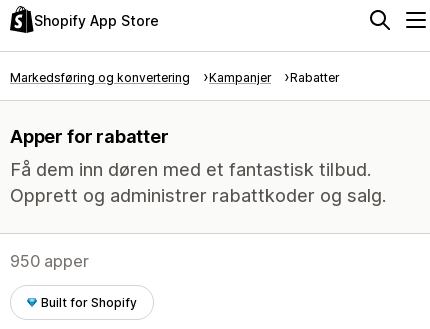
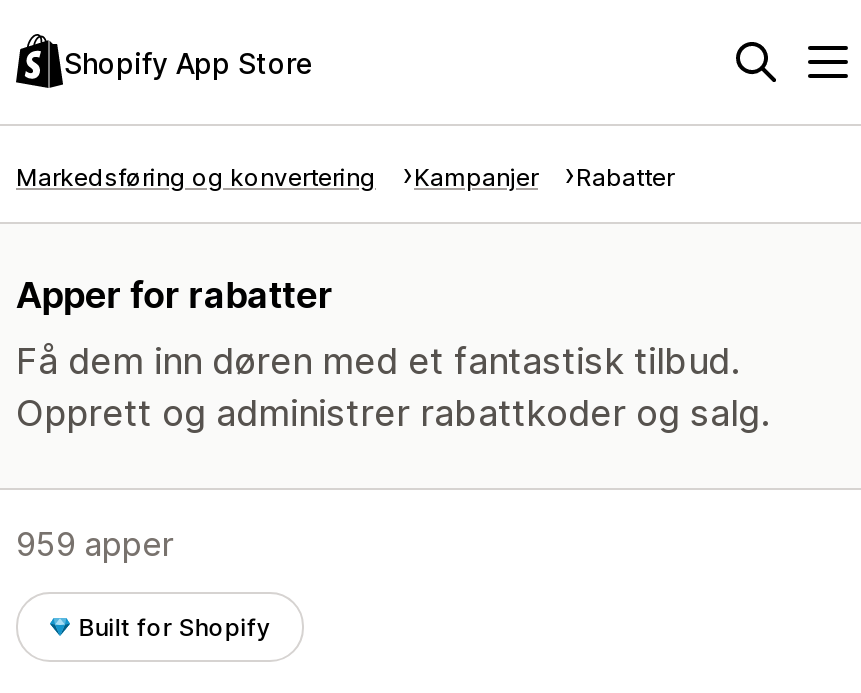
- 950 apper
+ 959 apper
